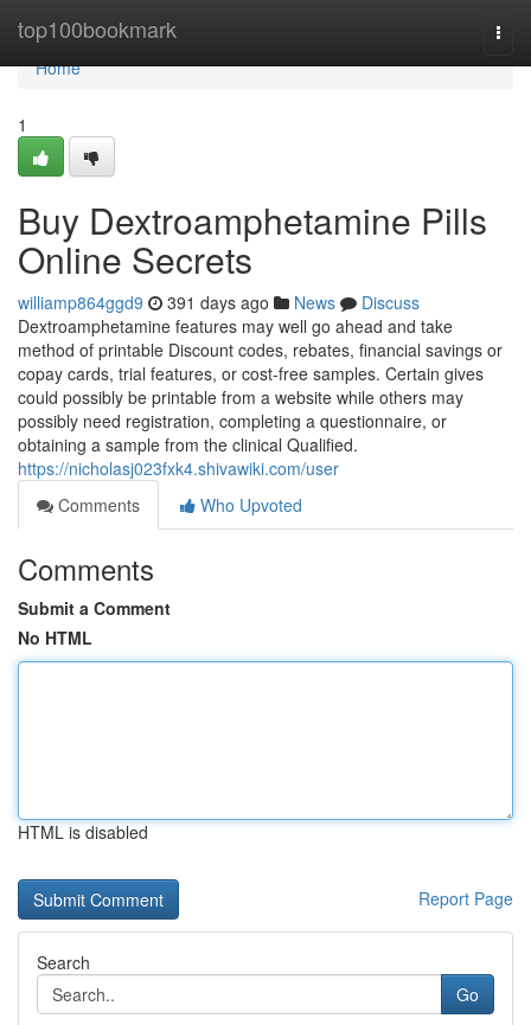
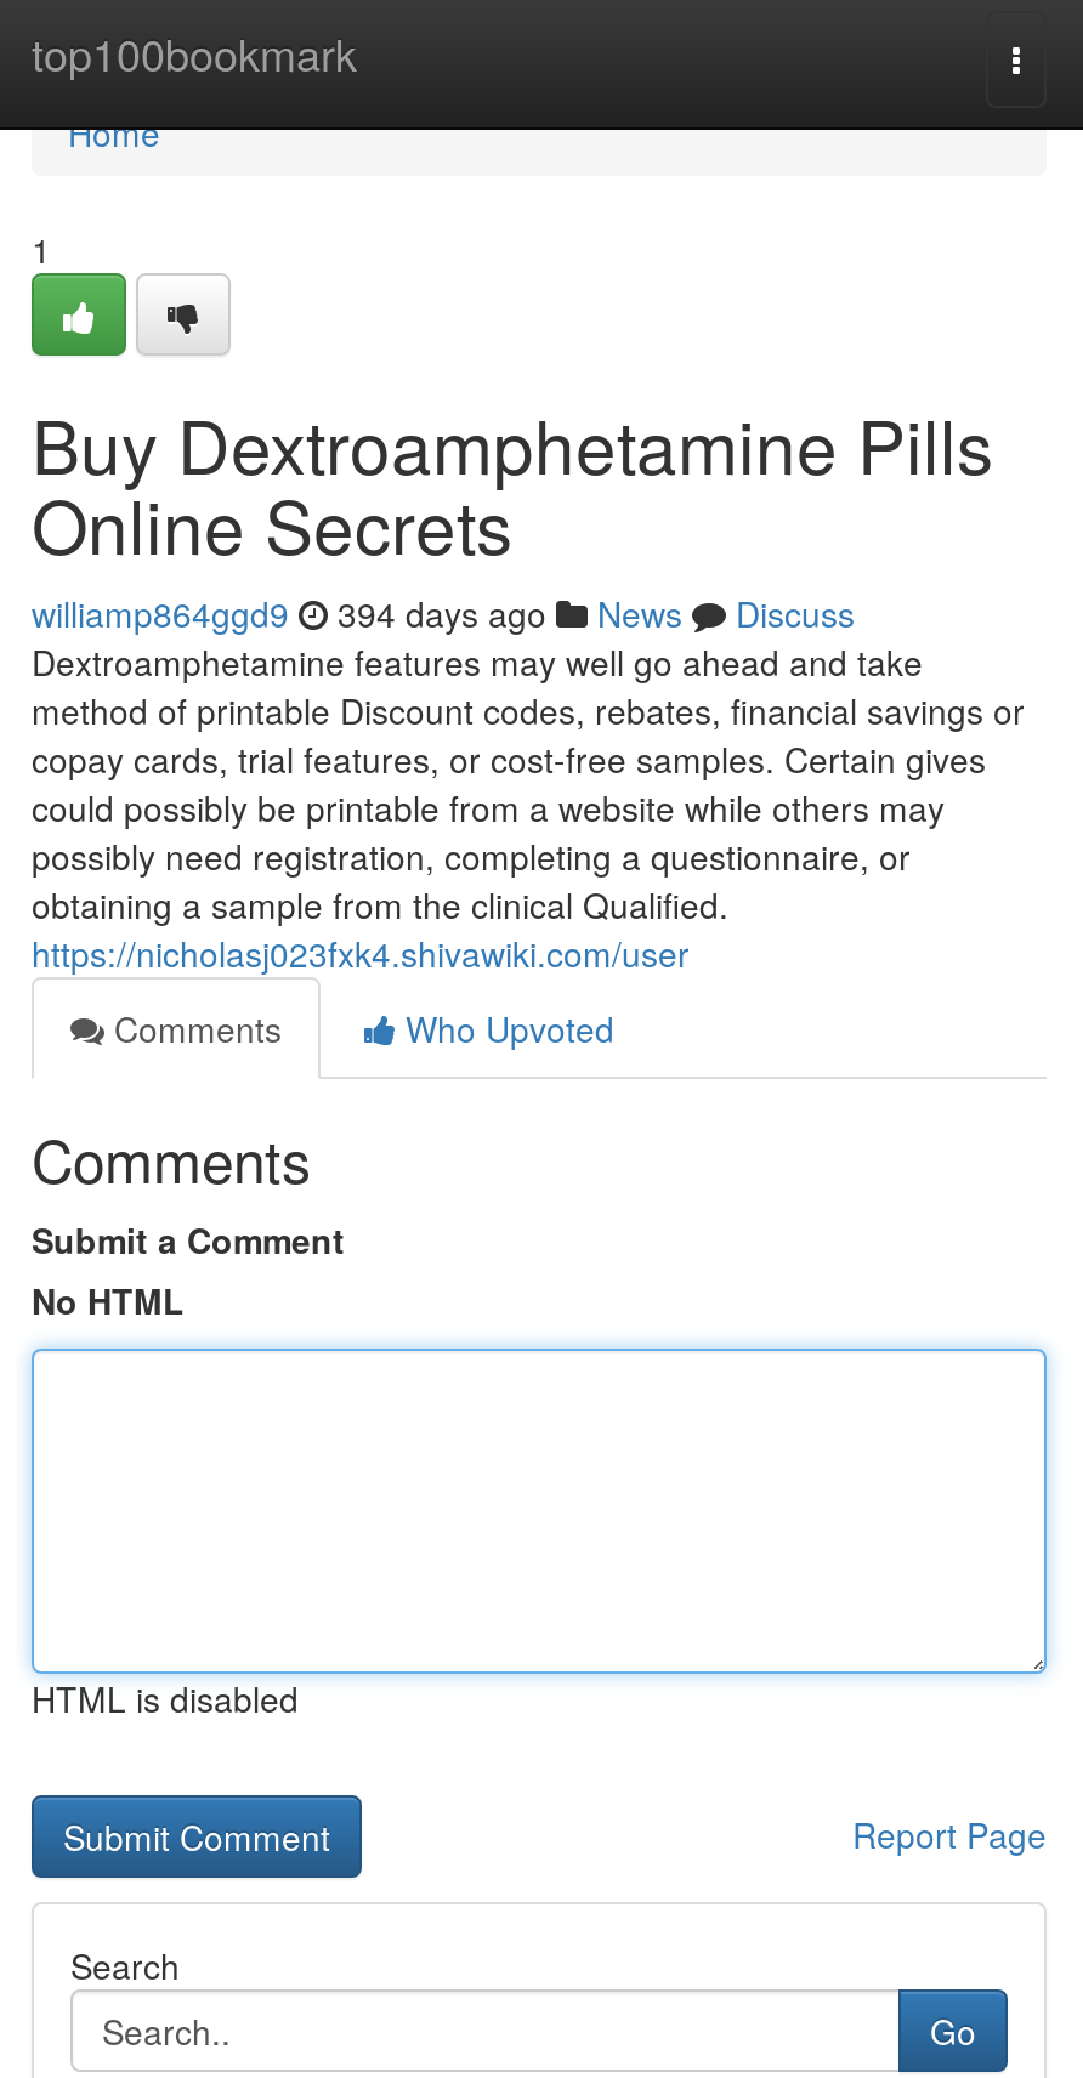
- williamp864ggd9 391 days ago News Discuss
+ williamp864ggd9 394 days ago News Discuss
